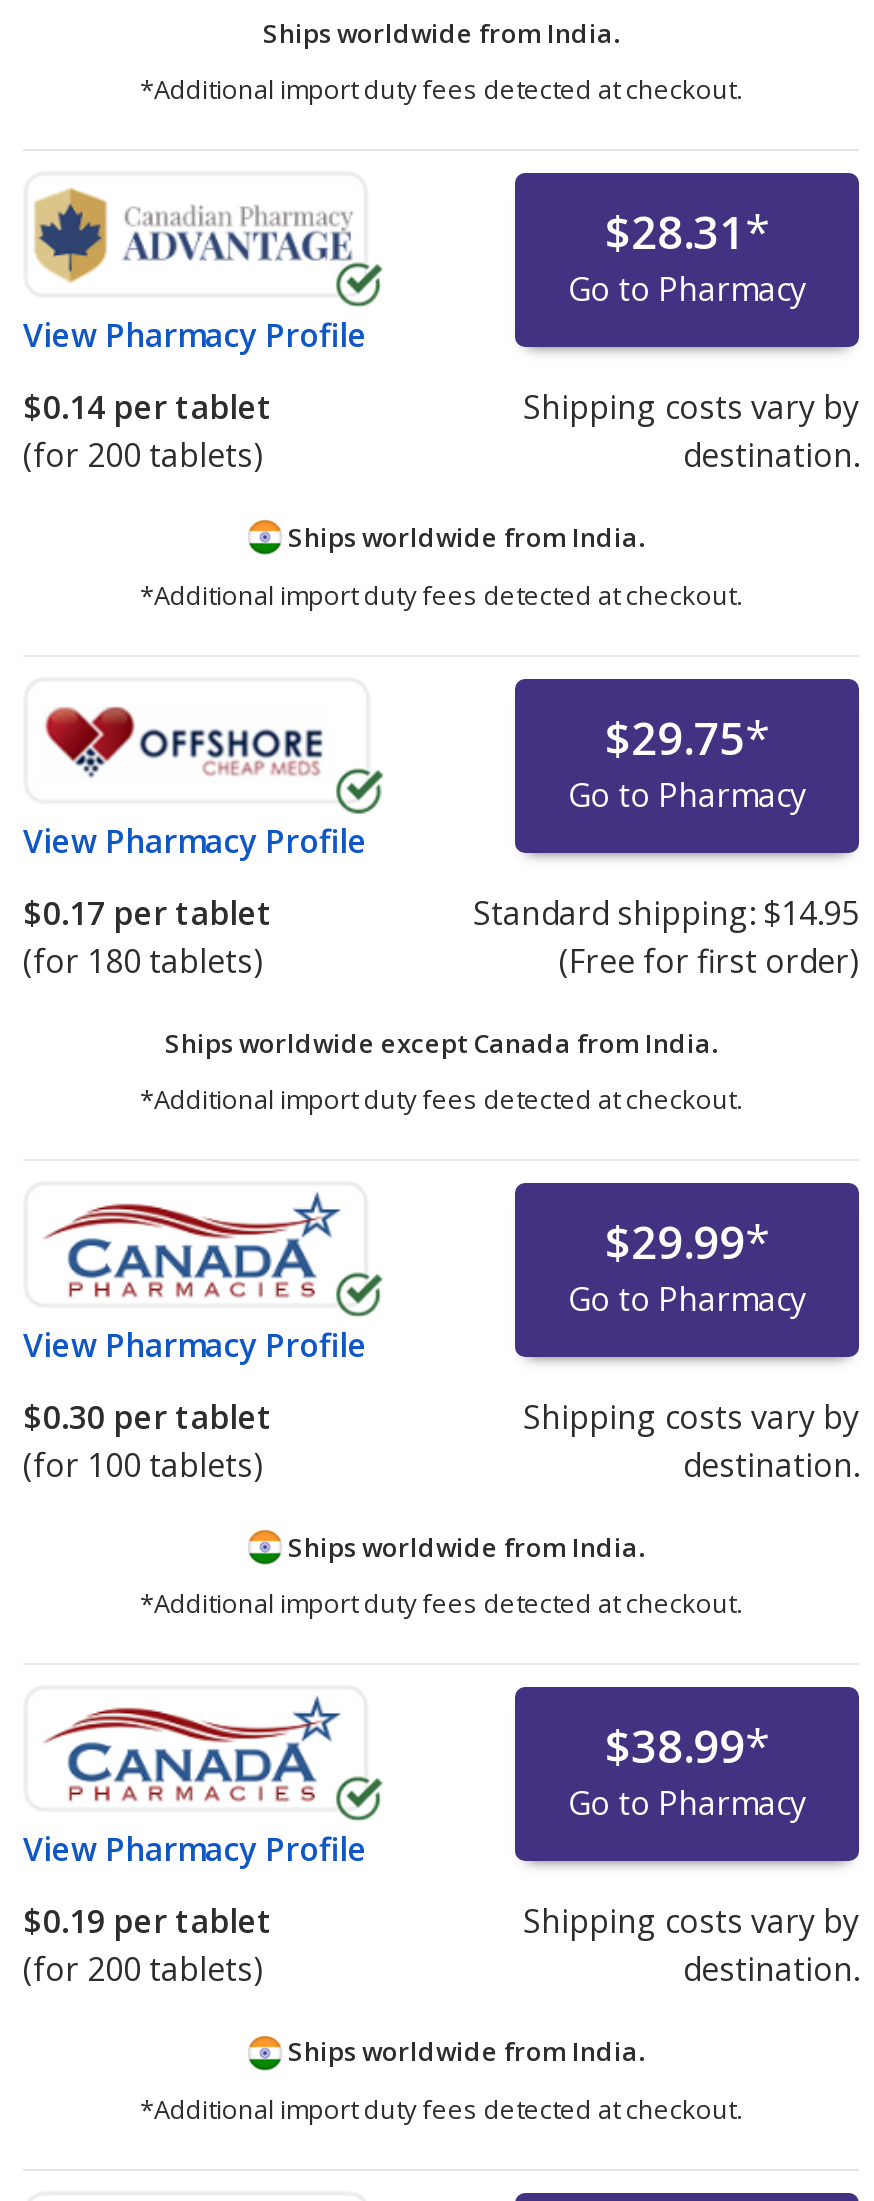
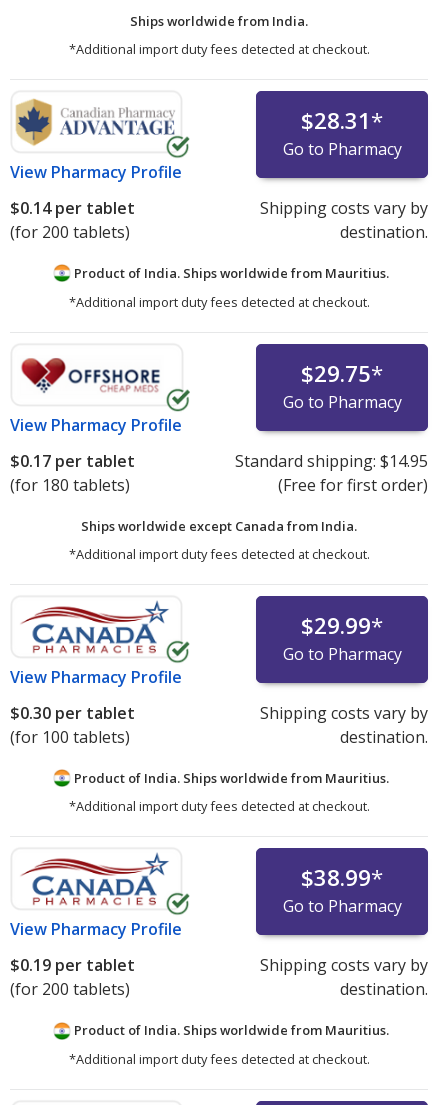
- Ships worldwide from India.
+ Product of India. Ships worldwide from Mauritius.

- Ships worldwide from India.
+ Product of India. Ships worldwide from Mauritius.

- Ships worldwide from India.
+ Product of India. Ships worldwide from Mauritius.
